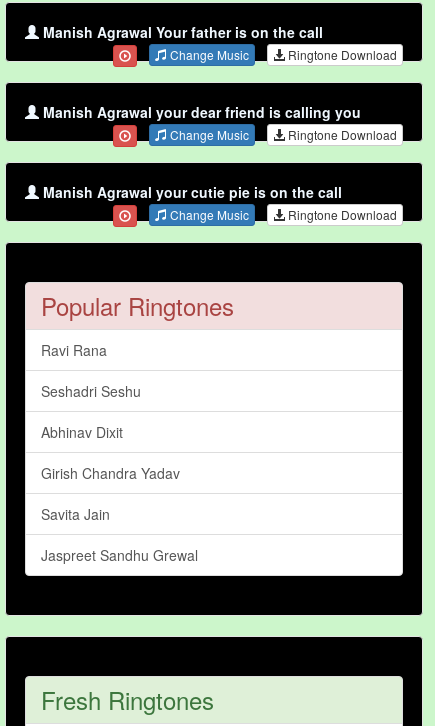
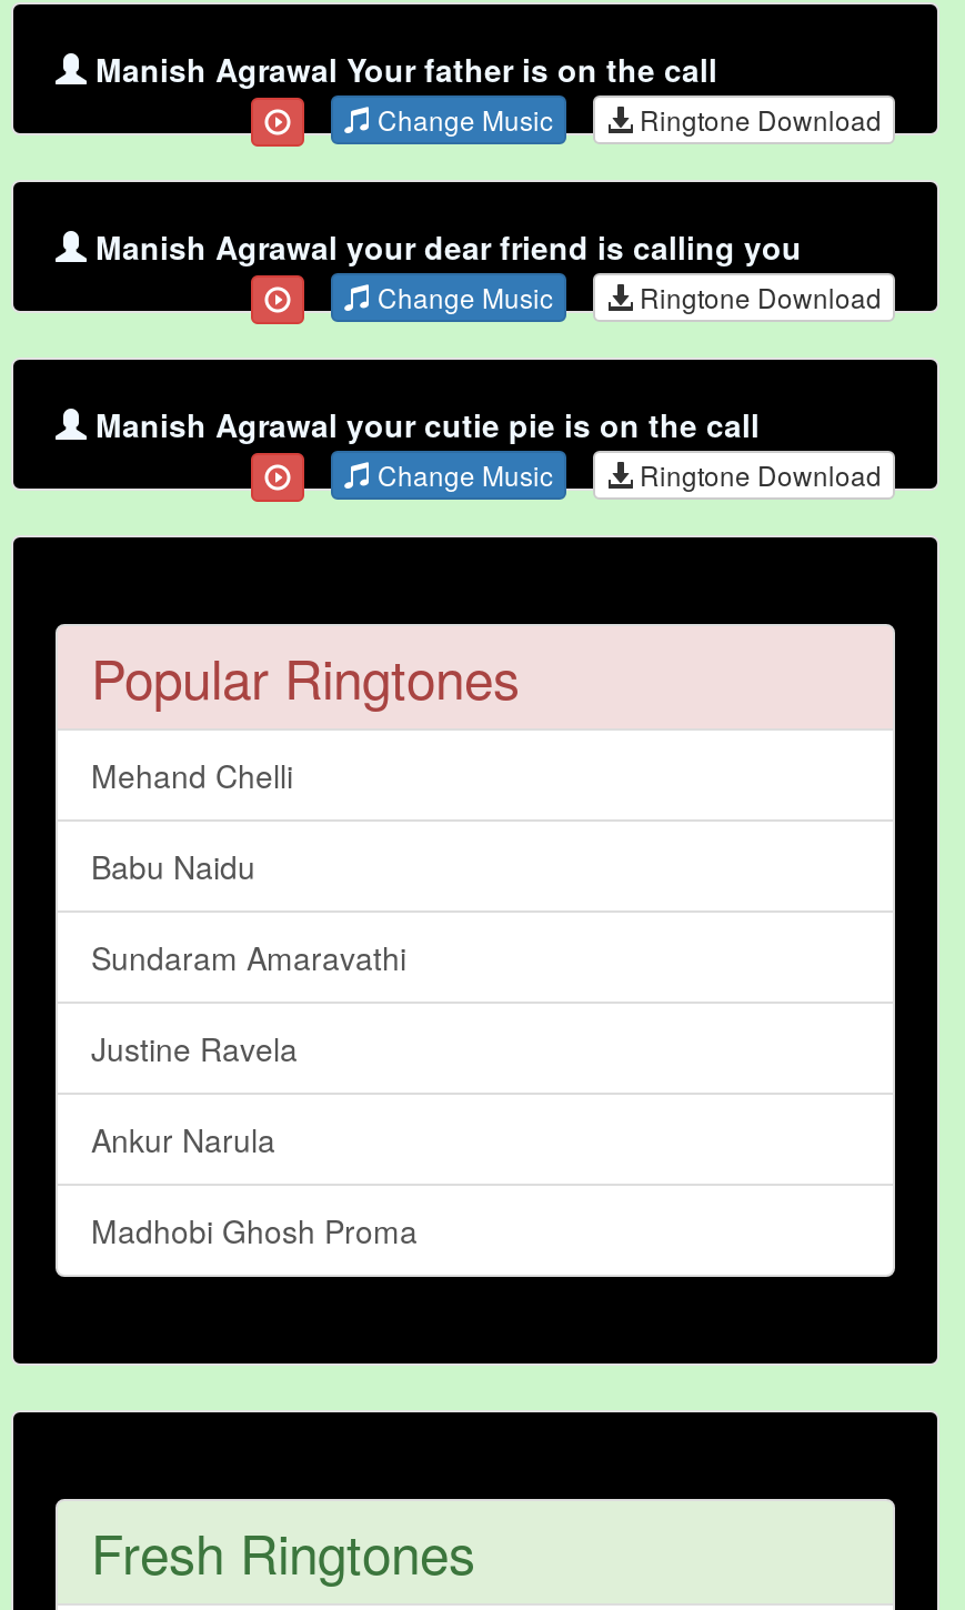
- Ravi Rana
+ Mehand Chelli

- Seshadri Seshu
+ Babu Naidu

- Abhinav Dixit
+ Sundaram Amaravathi

- Girish Chandra Yadav
+ Justine Ravela

- Savita Jain
+ Ankur Narula

- Jaspreet Sandhu Grewal
+ Madhobi Ghosh Proma
